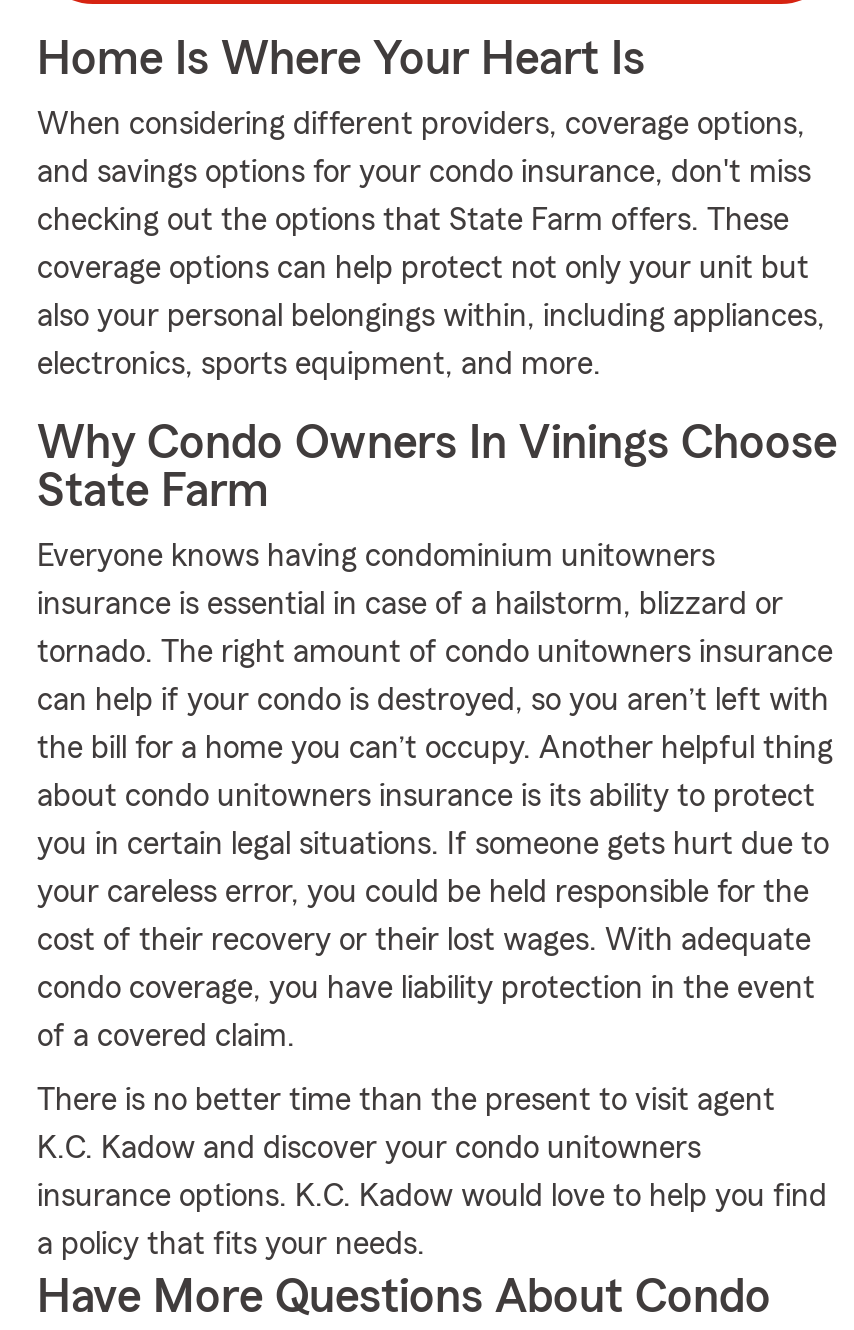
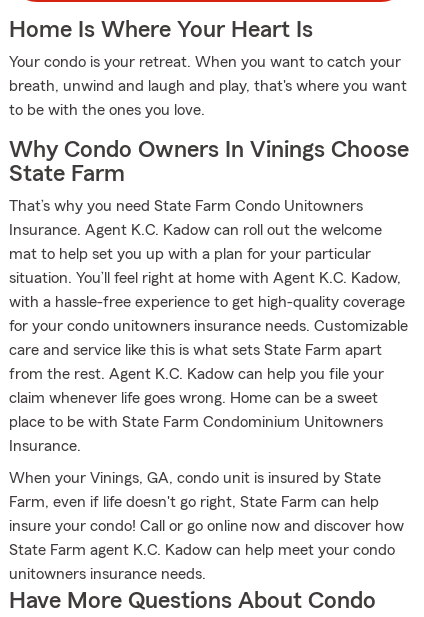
- When considering different providers, coverage options,
- and savings options for your condo insurance, don't miss
- checking out the options that State Farm offers. These
- coverage options can help protect not only your unit but
- also your personal belongings within, including appliances,
- electronics, sports equipment, and more.
+ Your condo is your retreat. When you want to catch your
+ breath, unwind and laugh and play, that's where you want
+ to be with the ones you love.

moved up: Why Condo Owners In Vinings Choose | State Farm

- Everyone knows having condominium unitowners
- insurance is essential in case of a hailstorm, blizzard or
- tornado. The right amount of condo unitowners insurance
- can help if your condo is destroyed, so you aren’t left with
- the bill for a home you can’t occupy. Another helpful thing
- about condo unitowners insurance is its ability to protect
- you in certain legal situations. If someone gets hurt due to
- your careless error, you could be held responsible for the
- cost of their recovery or their lost wages. With adequate
- condo coverage, you have liability protection in the event
- of a covered claim.
- There is no better time than the present to visit agent
- K.C. Kadow and discover your condo unitowners
- insurance options. K.C. Kadow would love to help you find
- a policy that fits your needs.
+ That’s why you need State Farm Condo Unitowners
+ Insurance. Agent K.C. Kadow can roll out the welcome
+ mat to help set you up with a plan for your particular
+ situation. You’ll feel right at home with Agent K.C. Kadow,
+ with a hassle-free experience to get high-quality coverage
+ for your condo unitowners insurance needs. Customizable
+ care and service like this is what sets State Farm apart
+ from the rest. Agent K.C. Kadow can help you file your
+ claim whenever life goes wrong. Home can be a sweet
+ place to be with State Farm Condominium Unitowners
+ Insurance.
+ When your Vinings, GA, condo unit is insured by State
+ Farm, even if life doesn't go right, State Farm can help
+ insure your condo! Call or go online now and discover how
+ State Farm agent K.C. Kadow can help meet your condo
+ unitowners insurance needs.
